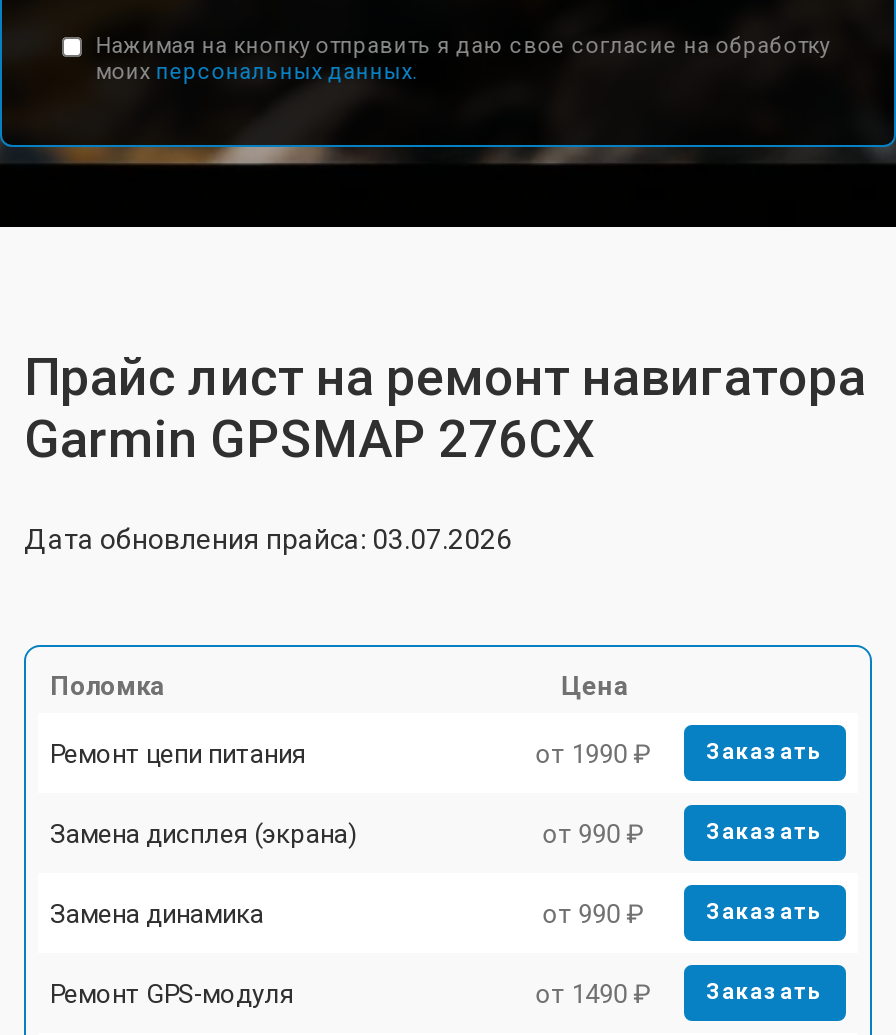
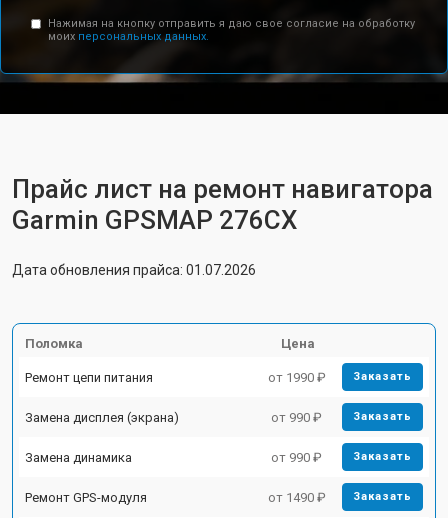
- Дата обновления прайса: 03.07.2026
+ Дата обновления прайса: 01.07.2026
